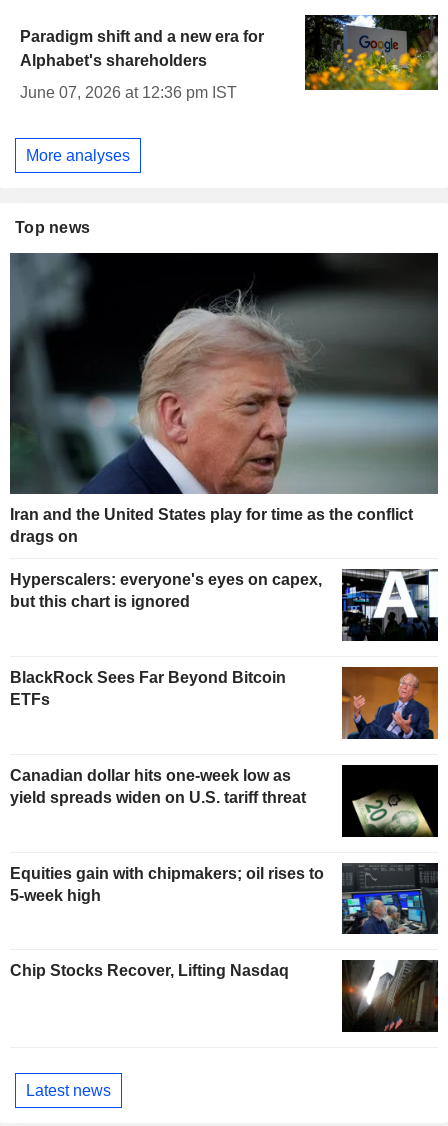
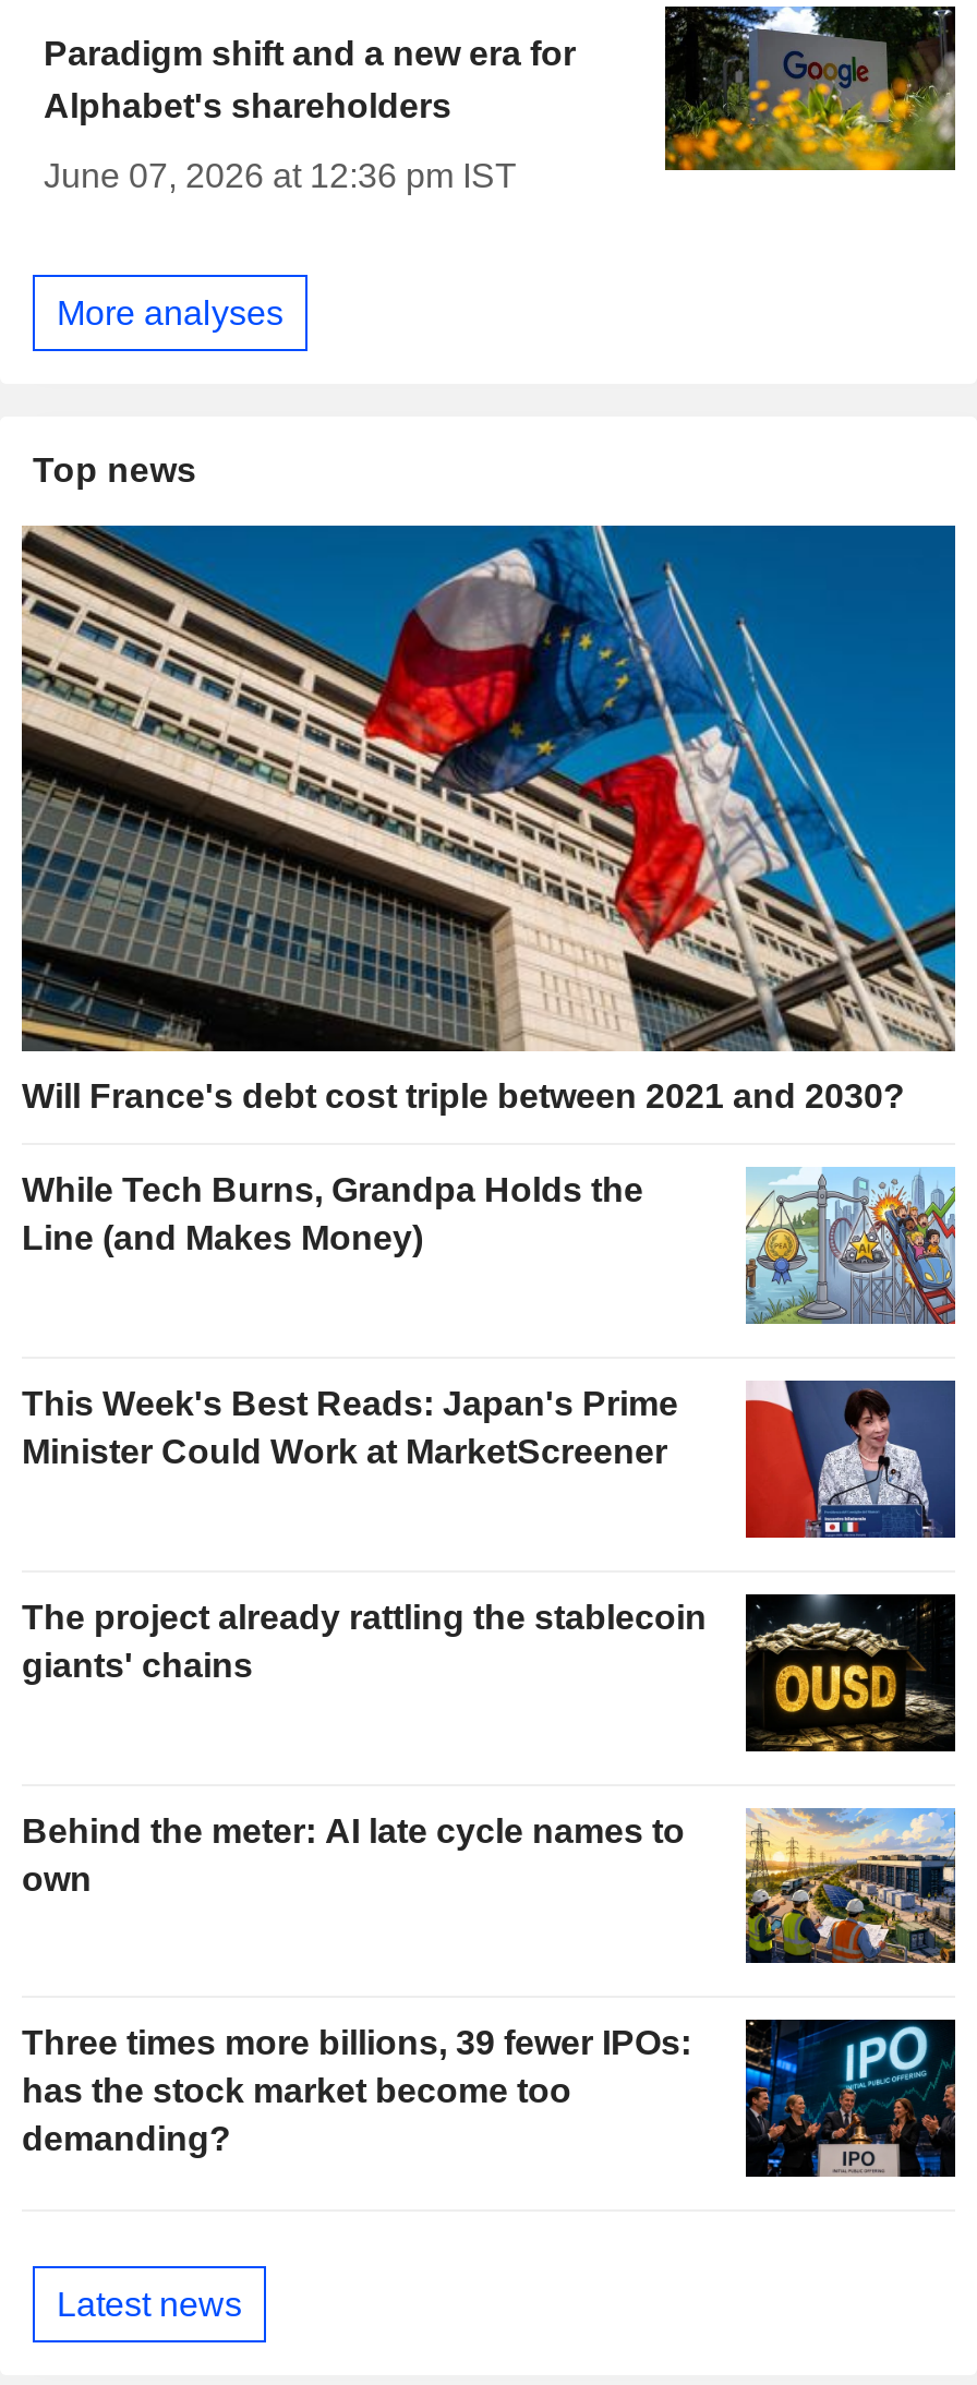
- [image]
- Iran and the United States play for time as the conflict
- drags on
+ [image]
+ Will France's debt cost triple between 2021 and 2030?

- Hyperscalers: everyone's eyes on capex,
- but this chart is ignored
+ While Tech Burns, Grandpa Holds the
+ Line (and Makes Money)

- [image]
+ [image]

- BlackRock Sees Far Beyond Bitcoin
- ETFs
+ This Week's Best Reads: Japan's Prime
+ Minister Could Work at MarketScreener

- [image]
+ [image]

- Canadian dollar hits one-week low as
- yield spreads widen on U.S. tariff threat
+ The project already rattling the stablecoin
+ giants' chains

- [image]
+ [image]

- [image]
- Equities gain with chipmakers; oil rises to
- 5-week high
+ [image]
+ Behind the meter: AI late cycle names to
+ own

- Chip Stocks Recover, Lifting Nasdaq
+ Three times more billions, 39 fewer IPOs:
+ has the stock market become too
+ demanding?

- [image]
+ [image]
